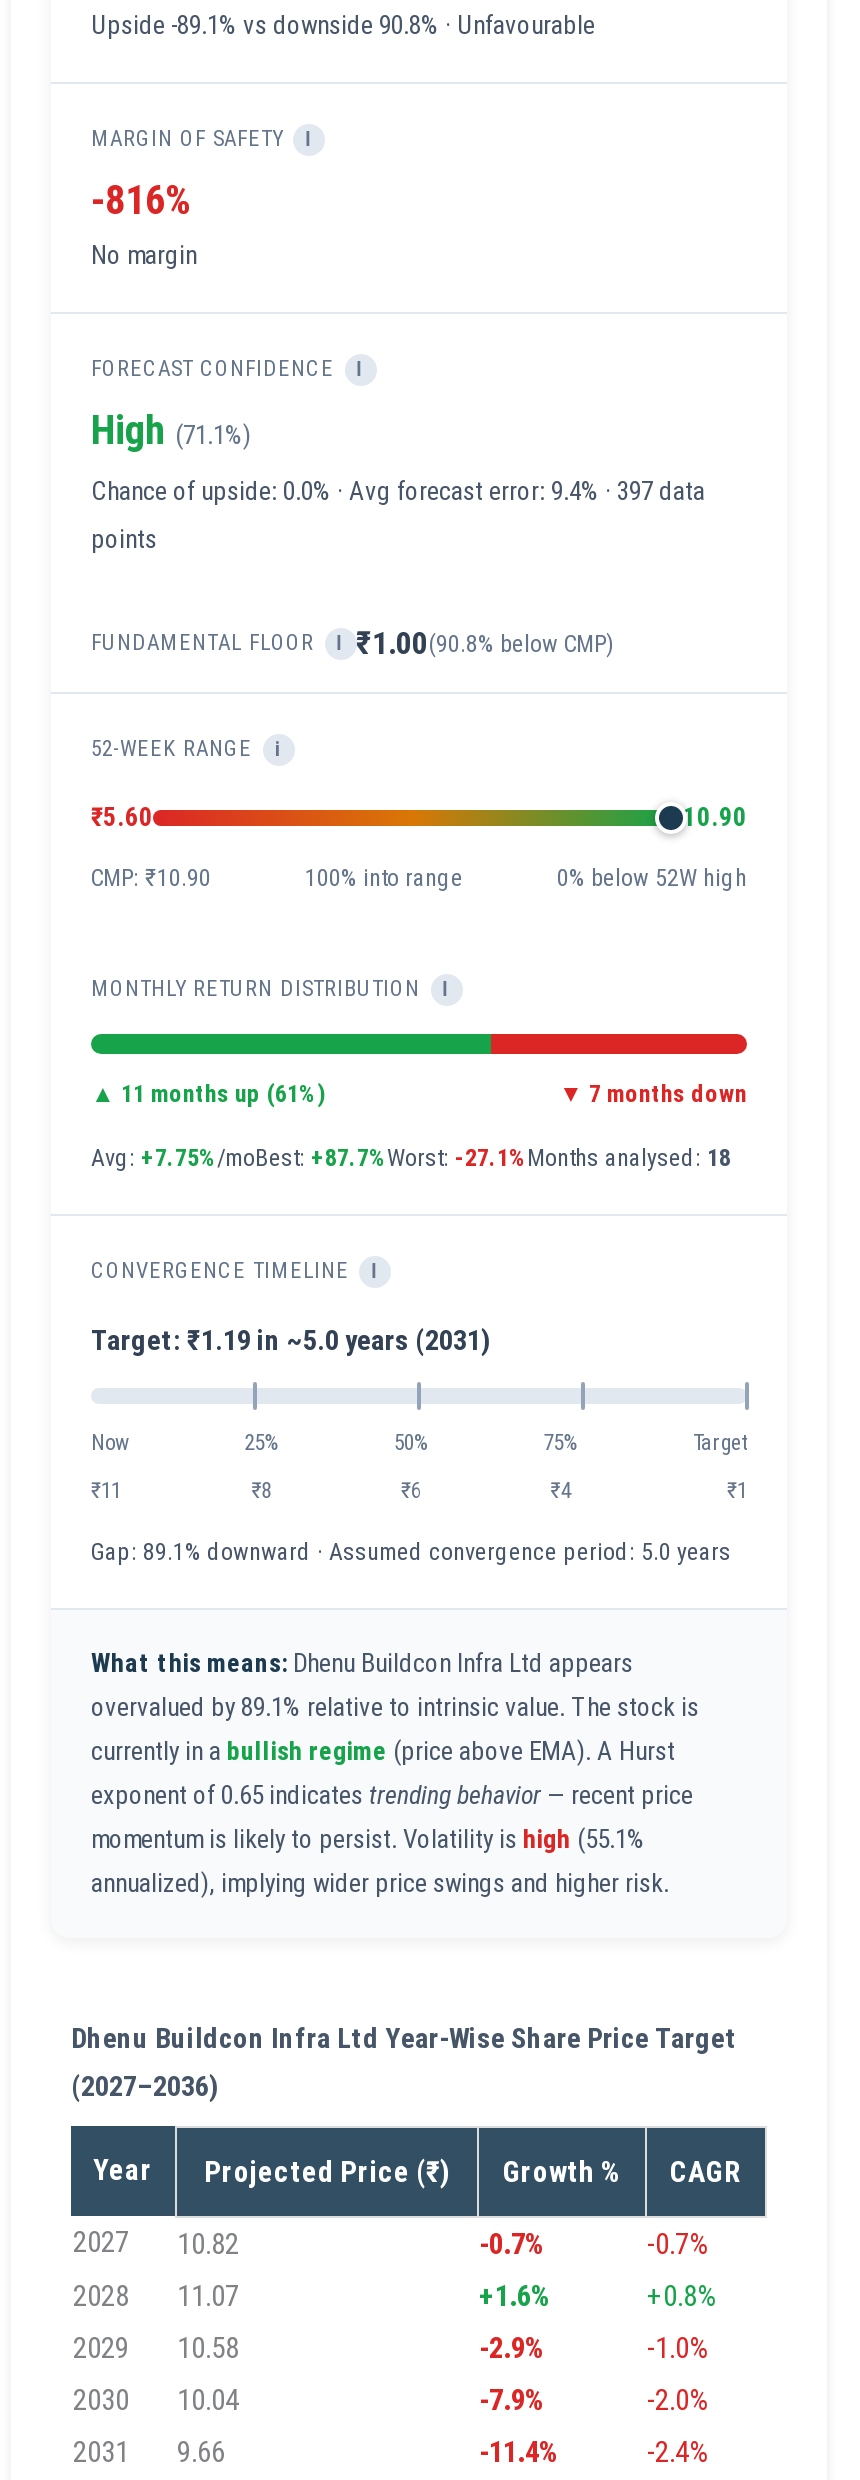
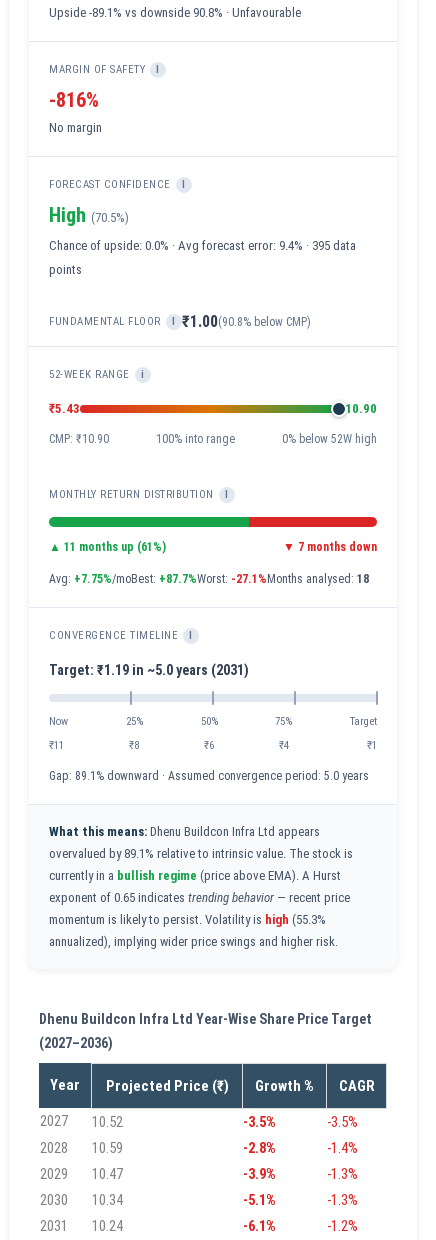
- High (71.1%)
+ High (70.5%)

- Chance of upside: 0.0% · Avg forecast error: 9.4% · 397 data
+ Chance of upside: 0.0% · Avg forecast error: 9.4% · 395 data

- ₹5.60
+ ₹5.43

- momentum is likely to persist. Volatility is high (55.1%
+ momentum is likely to persist. Volatility is high (55.3%

- 2027 10.82
+ 2027 10.52

- -0.7%
+ -3.5%

- -0.7%
+ -3.5%

- 2028 11.07
+ 2028 10.59

- +1.6%
+ -2.8%

- +0.8%
+ -1.4%

- 2029 10.58
+ 2029 10.47

- -2.9%
+ -3.9%

- -1.0%
+ -1.3%

- 2030 10.04
+ 2030 10.34

- -7.9%
+ -5.1%

- -2.0%
+ -1.3%

- 2031 9.66
+ 2031 10.24

- -11.4%
+ -6.1%

- -2.4%
+ -1.2%
